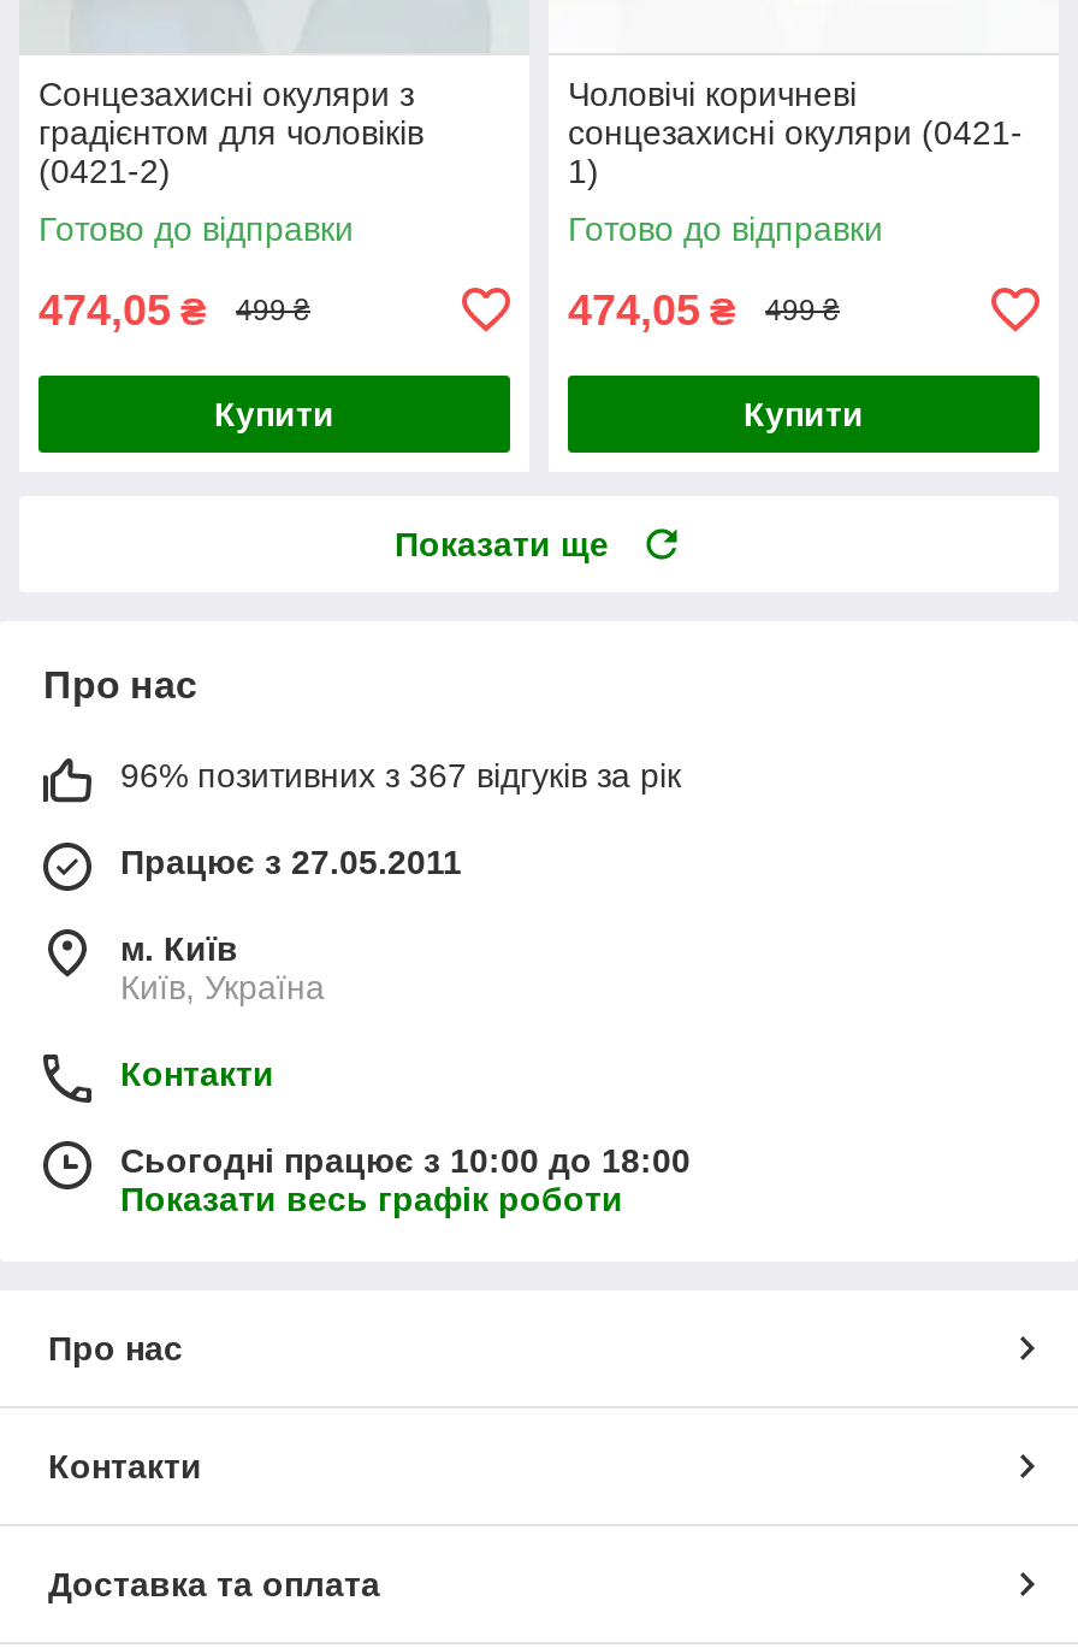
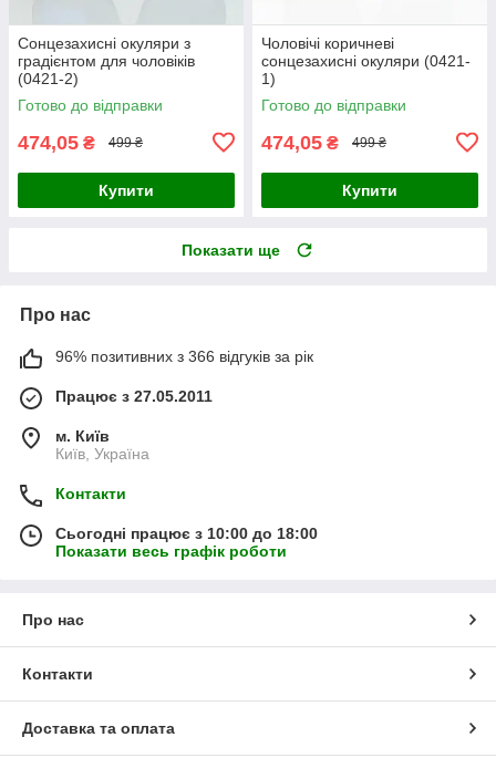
- 96% позитивних з 367 відгуків за рік
+ 96% позитивних з 366 відгуків за рік
